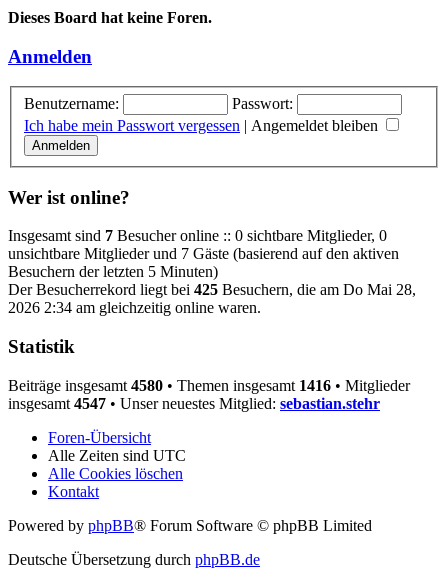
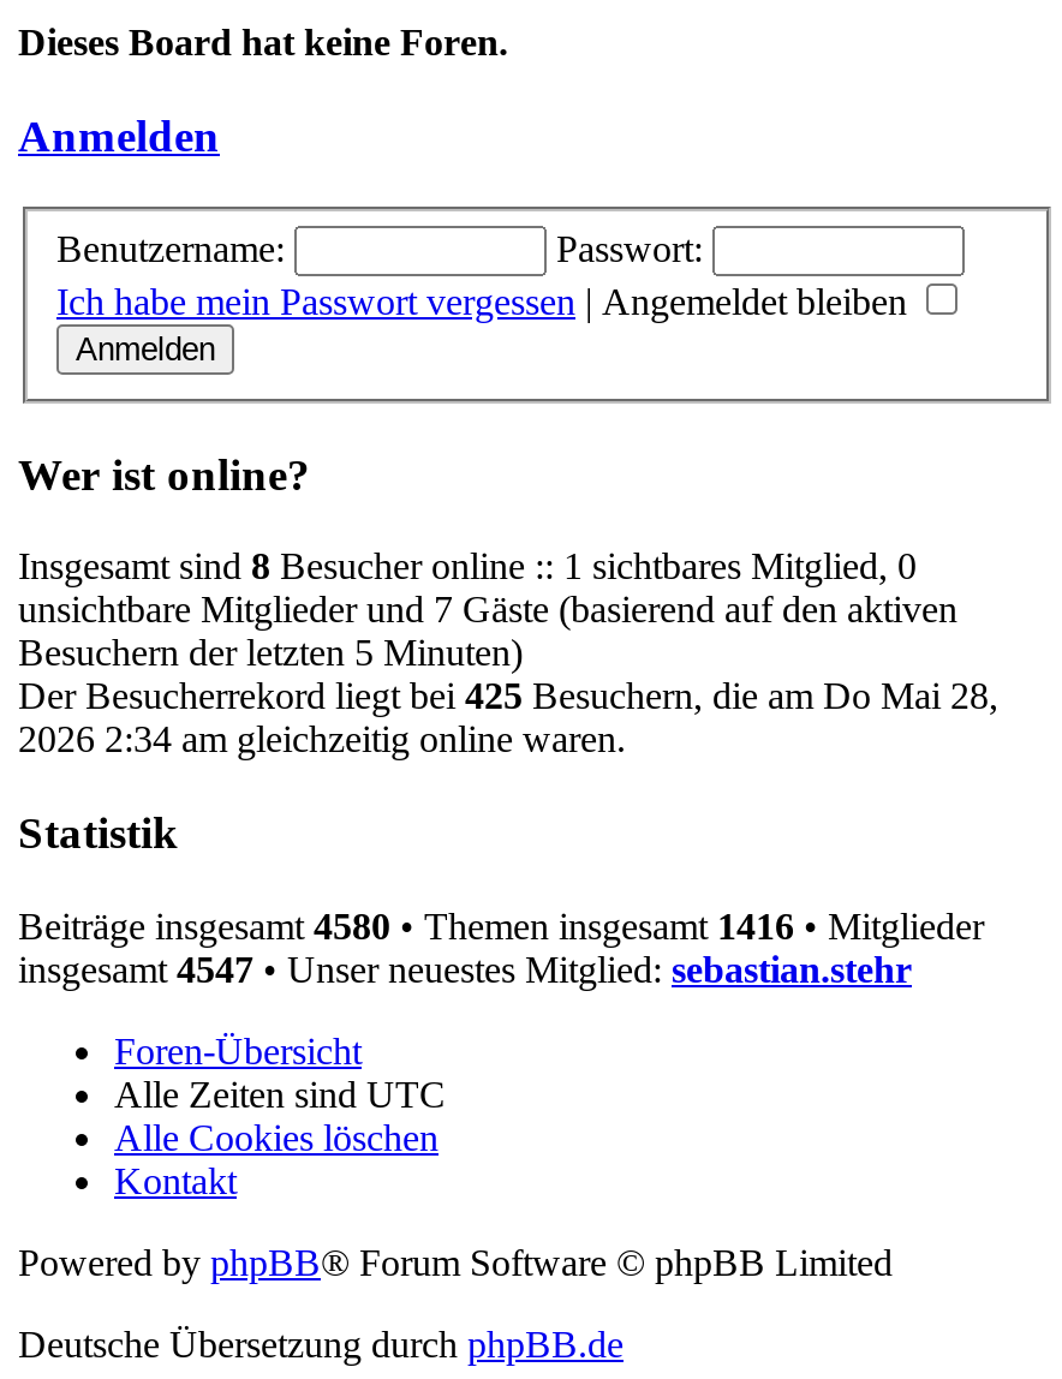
- Insgesamt sind 7 Besucher online :: 0 sichtbare Mitglieder, 0
+ Insgesamt sind 8 Besucher online :: 1 sichtbares Mitglied, 0
